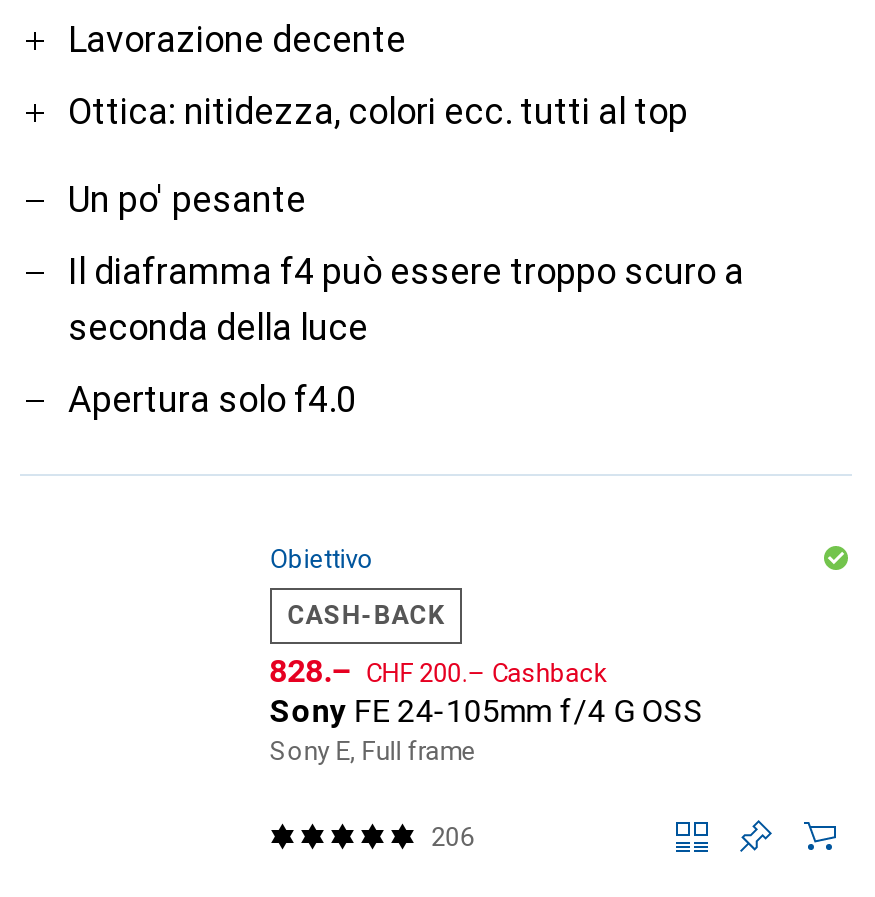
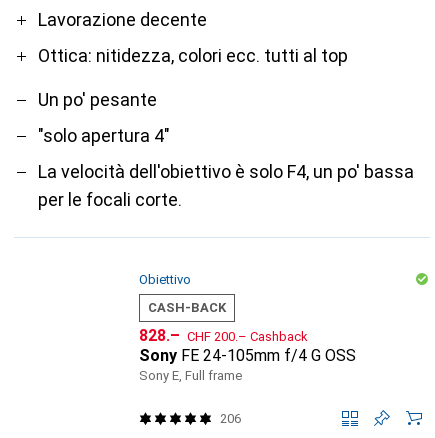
- Il diaframma f4 può essere troppo scuro a
- seconda della luce
+ "solo apertura 4"

- Apertura solo f4.0
+ La velocità dell'obiettivo è solo F4, un po' bassa
+ per le focali corte.
